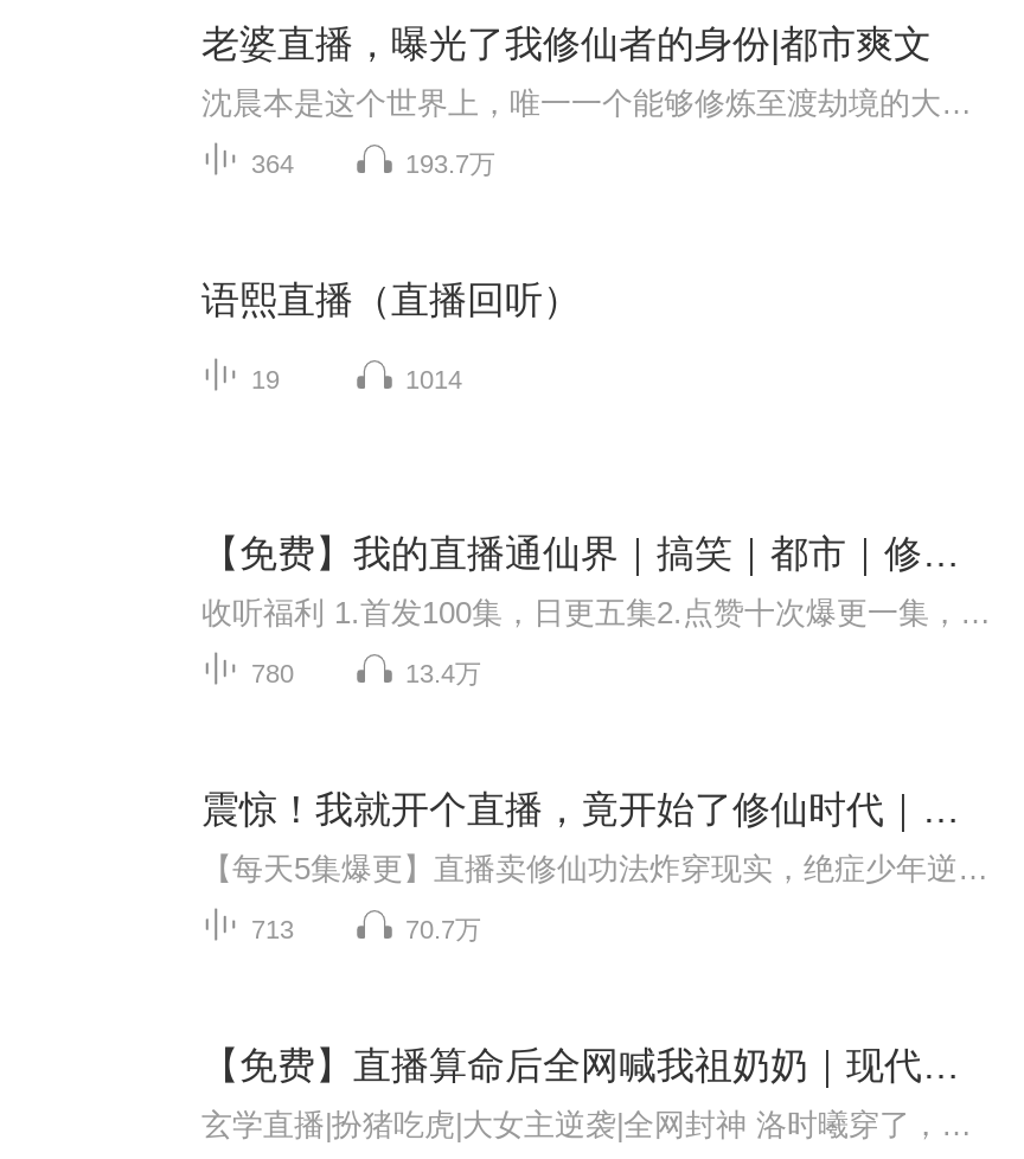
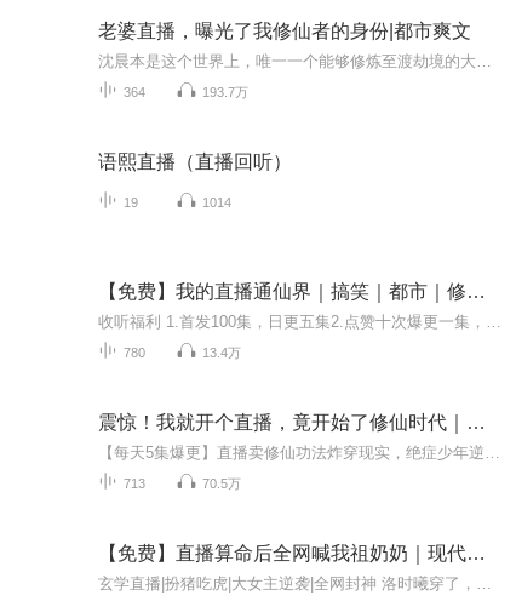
- 70.7万
+ 70.5万
